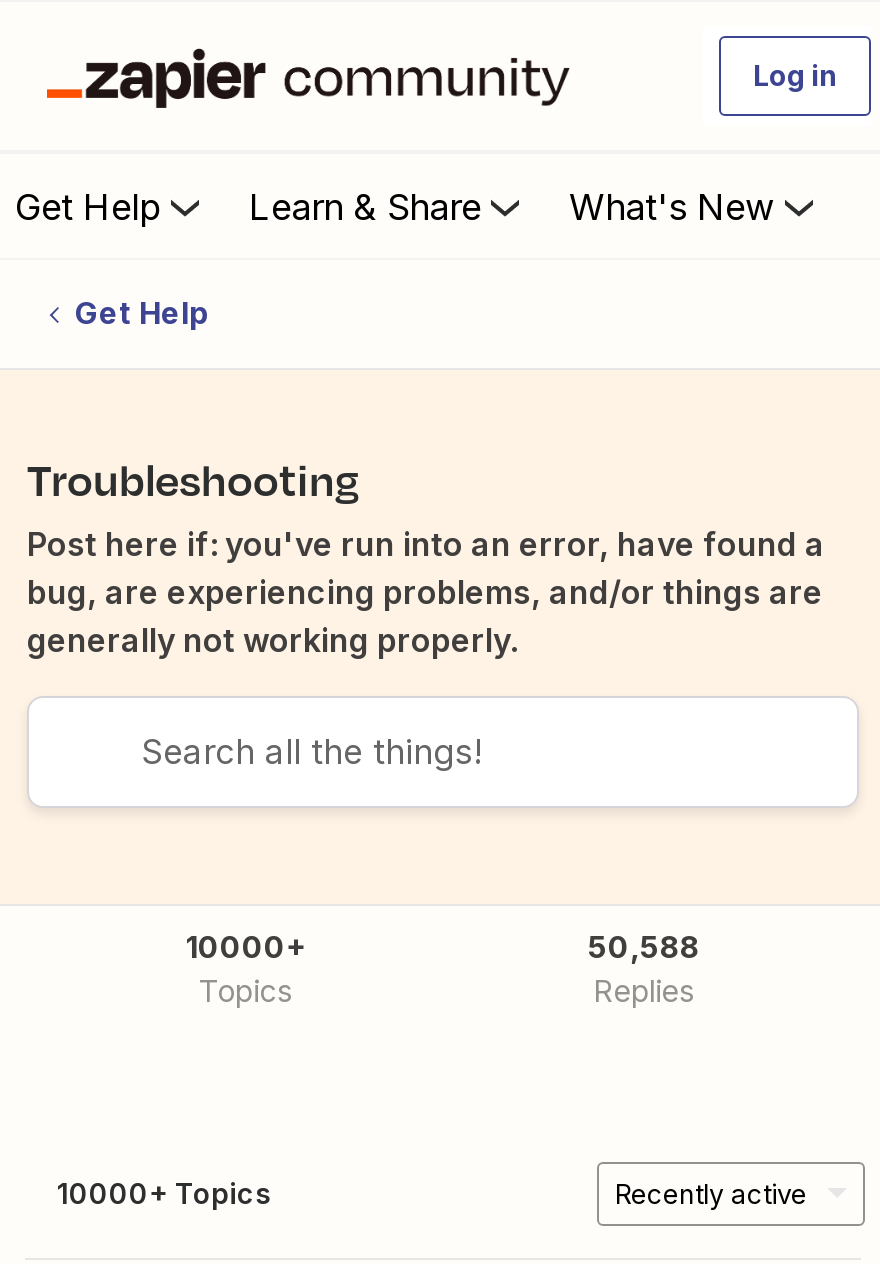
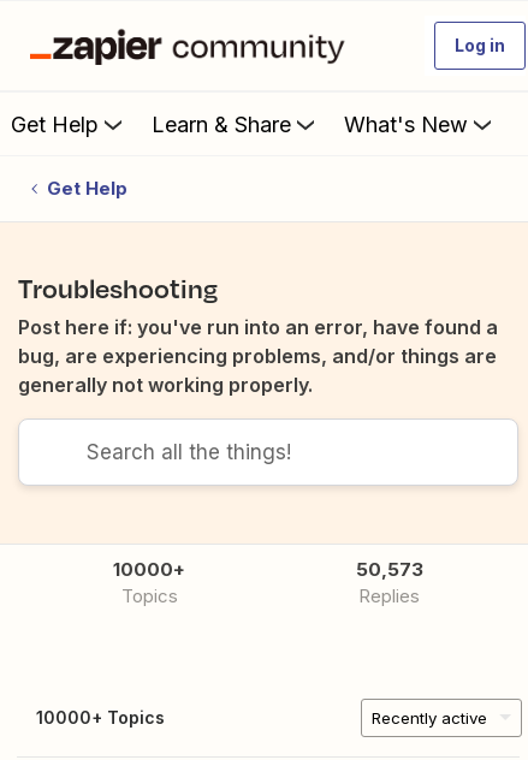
- 50,588
+ 50,573
